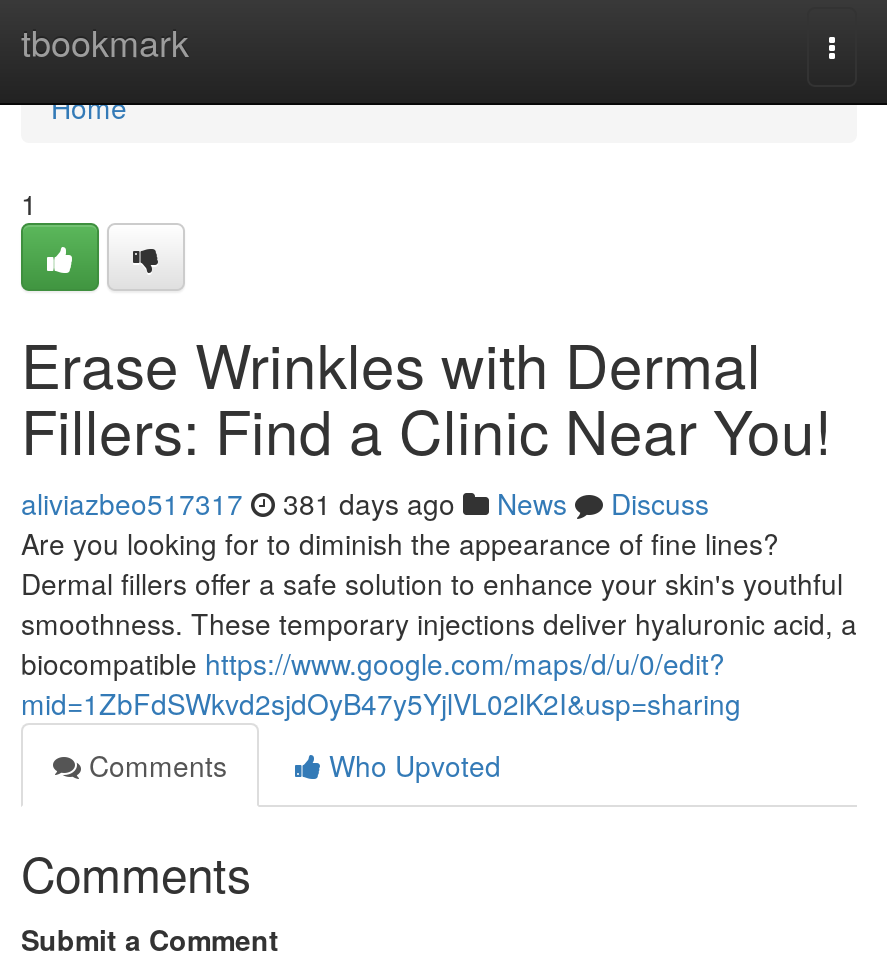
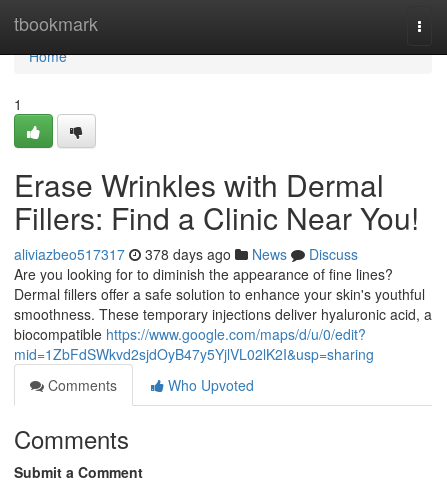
- aliviazbeo517317 381 days ago News Discuss
+ aliviazbeo517317 378 days ago News Discuss
